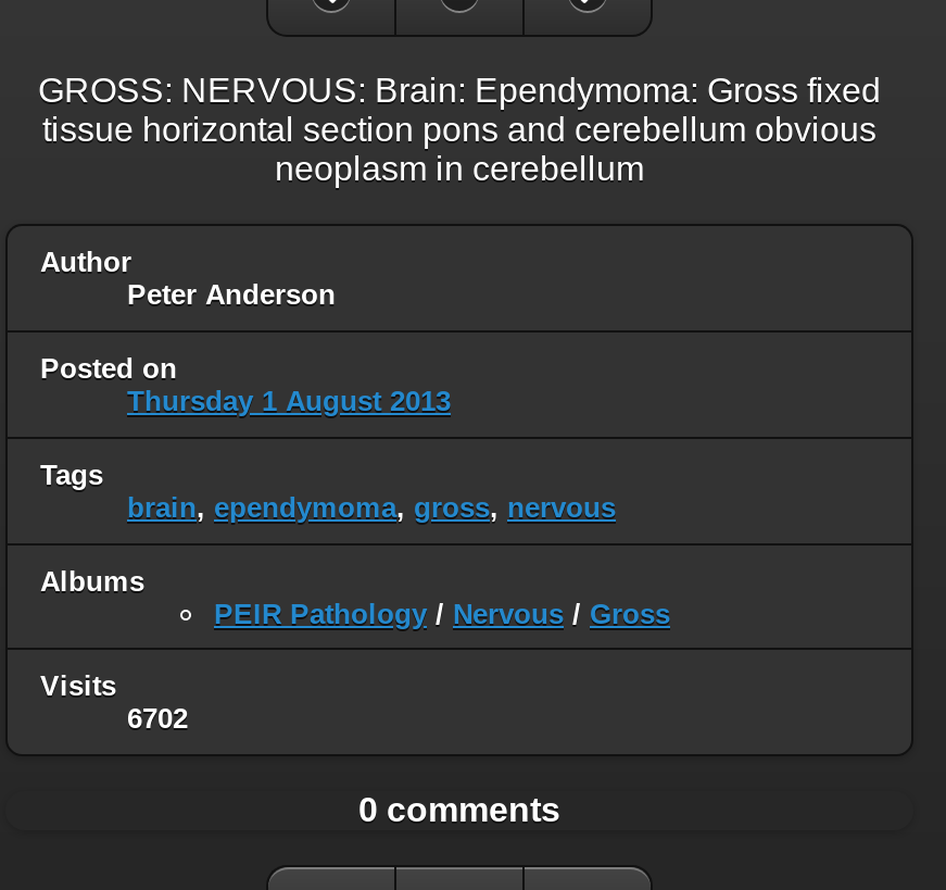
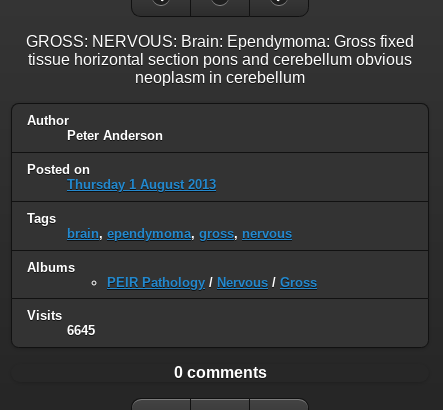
- 6702
+ 6645
